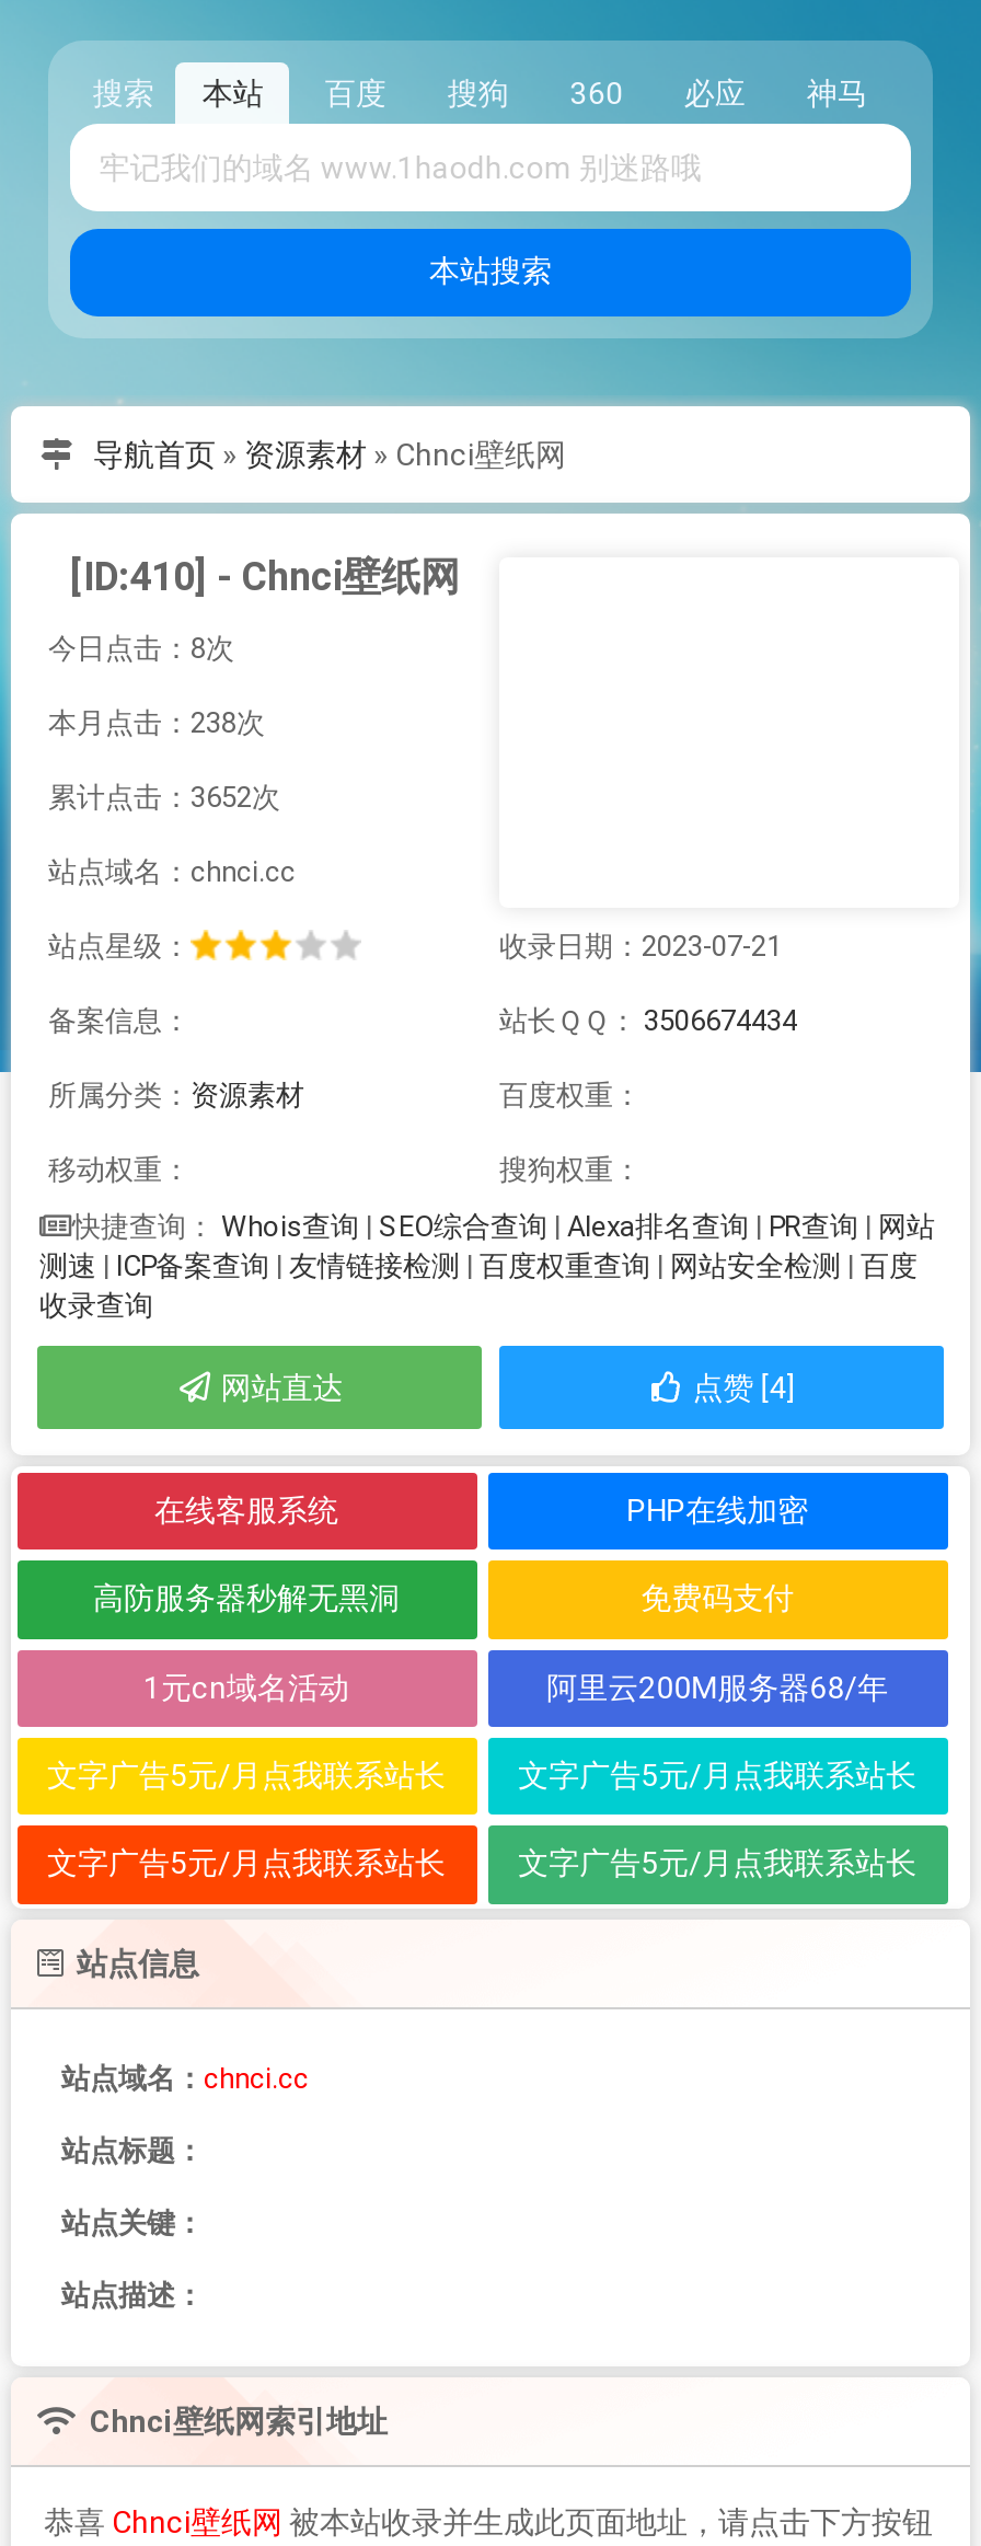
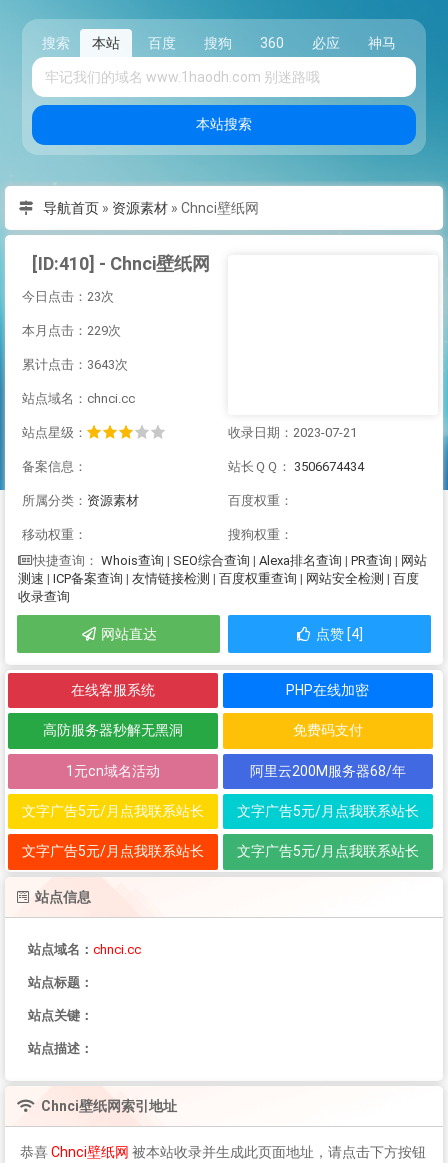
- 今日点击：8次
+ 今日点击：23次

- 本月点击：238次
+ 本月点击：229次

- 累计点击：3652次
+ 累计点击：3643次
